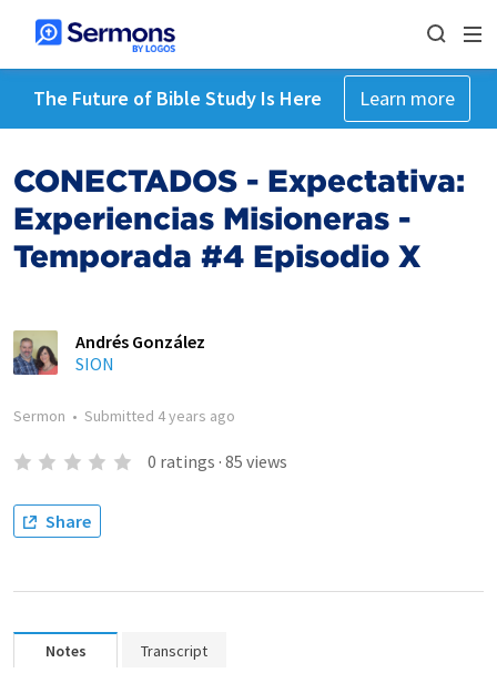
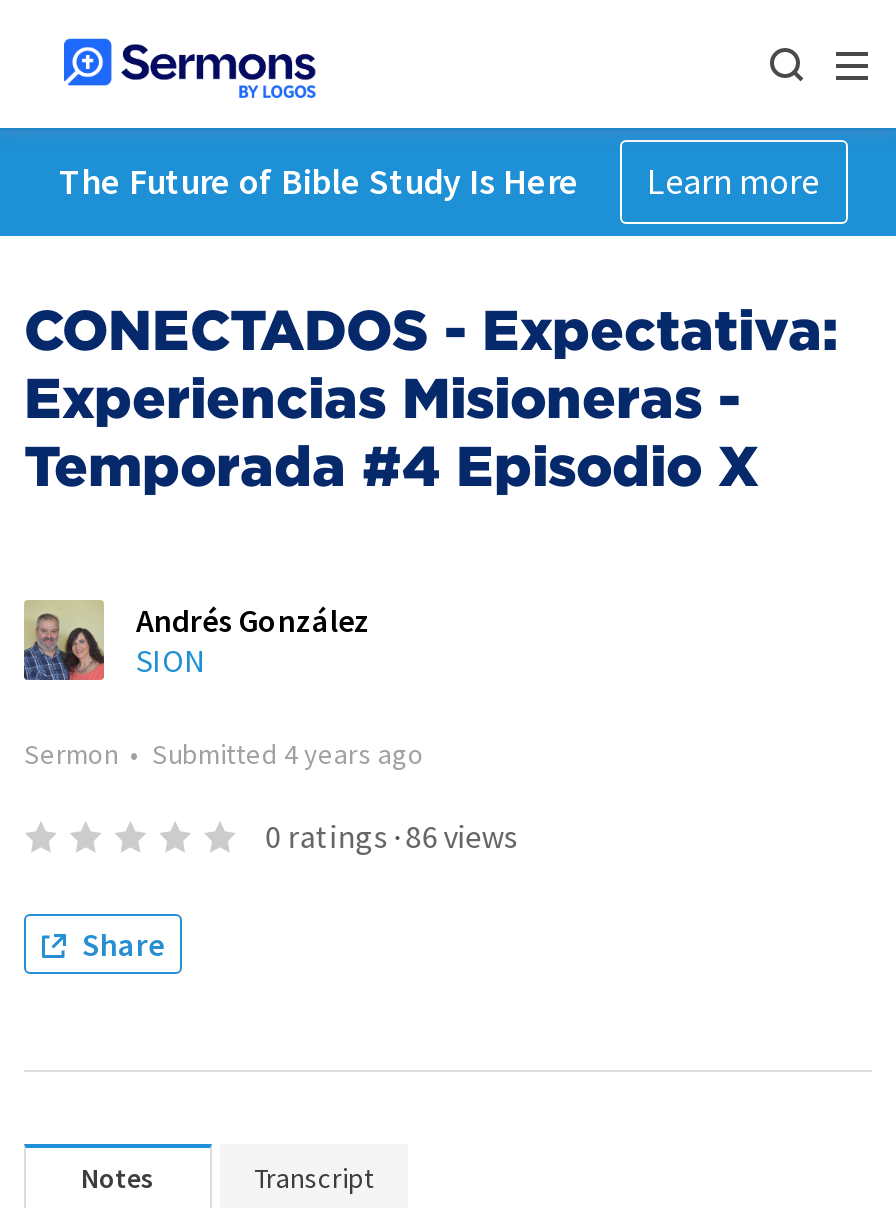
- 0 ratings · 85 views
+ 0 ratings · 86 views
